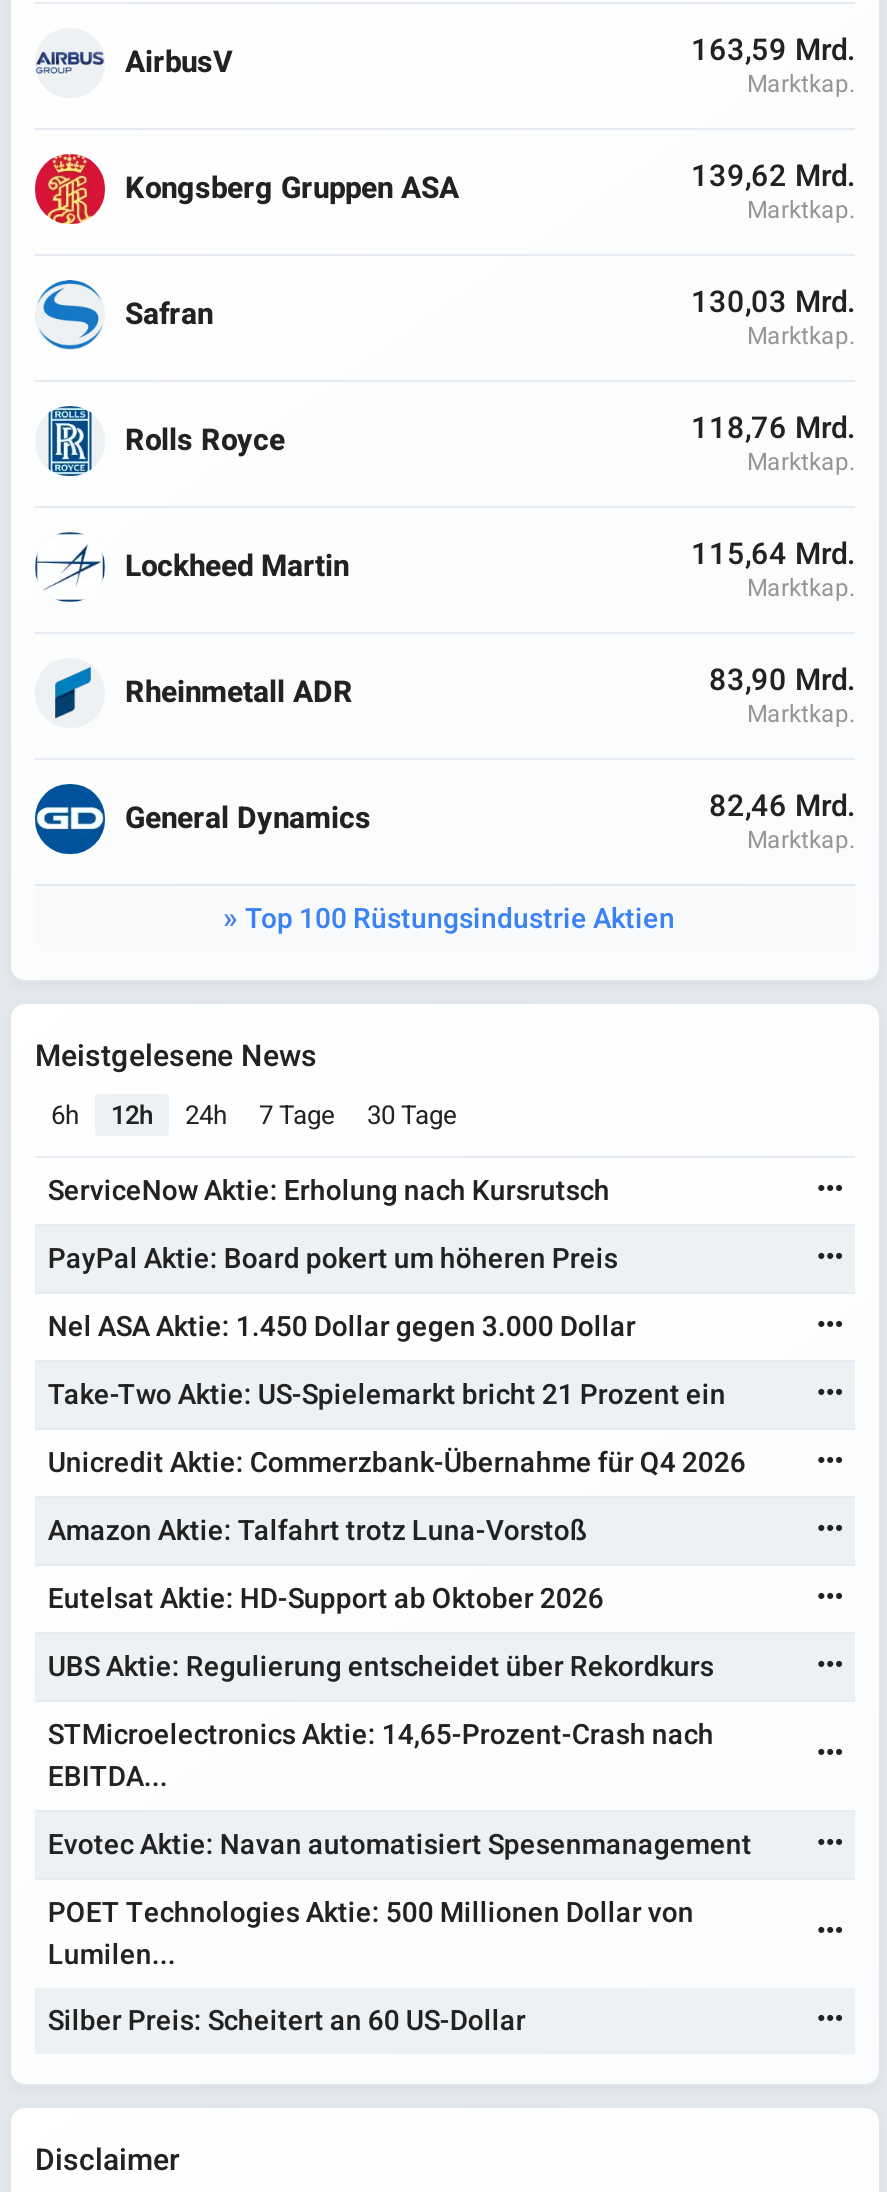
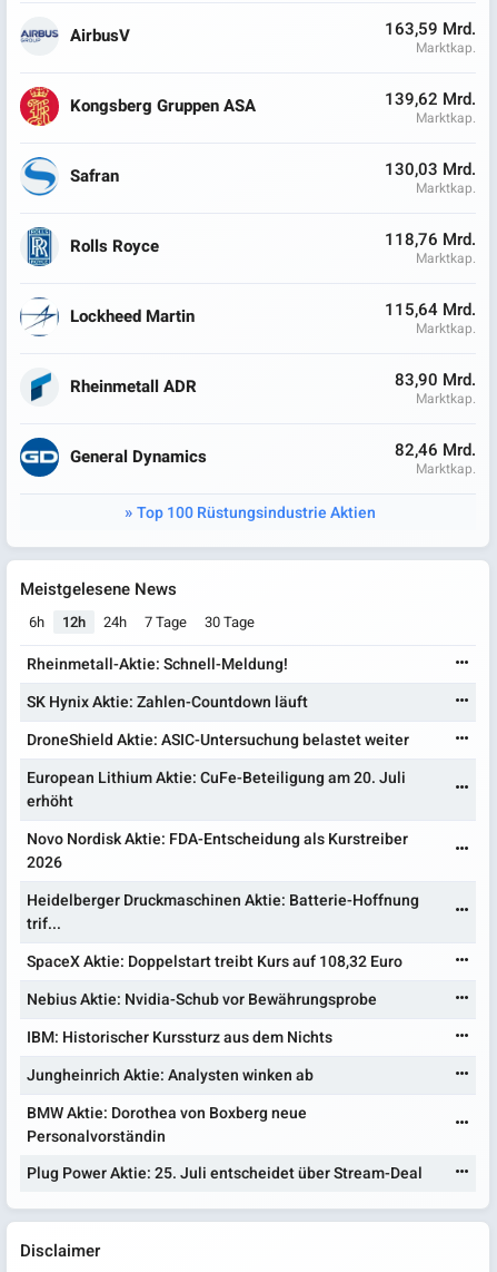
- ServiceNow Aktie: Erholung nach Kursrutsch
+ Rheinmetall-Aktie: Schnell-Meldung!

- PayPal Aktie: Board pokert um höheren Preis
+ SK Hynix Aktie: Zahlen-Countdown läuft

- Nel ASA Aktie: 1.450 Dollar gegen 3.000 Dollar
+ DroneShield Aktie: ASIC-Untersuchung belastet weiter

- Take-Two Aktie: US-Spielemarkt bricht 21 Prozent ein
+ European Lithium Aktie: CuFe-Beteiligung am 20. Juli
+ erhöht

- Unicredit Aktie: Commerzbank-Übernahme für Q4 2026
+ Novo Nordisk Aktie: FDA-Entscheidung als Kurstreiber
+ 2026

- Amazon Aktie: Talfahrt trotz Luna-Vorstoß
+ Heidelberger Druckmaschinen Aktie: Batterie-Hoffnung
+ trif...

- Eutelsat Aktie: HD-Support ab Oktober 2026
+ SpaceX Aktie: Doppelstart treibt Kurs auf 108,32 Euro

- UBS Aktie: Regulierung entscheidet über Rekordkurs
+ Nebius Aktie: Nvidia-Schub vor Bewährungsprobe

- STMicroelectronics Aktie: 14,65-Prozent-Crash nach
- EBITDA...
+ IBM: Historischer Kurssturz aus dem Nichts

- Evotec Aktie: Navan automatisiert Spesenmanagement
+ Jungheinrich Aktie: Analysten winken ab

- POET Technologies Aktie: 500 Millionen Dollar von
- Lumilen...
+ BMW Aktie: Dorothea von Boxberg neue
+ Personalvorständin

- Silber Preis: Scheitert an 60 US-Dollar
+ Plug Power Aktie: 25. Juli entscheidet über Stream-Deal
